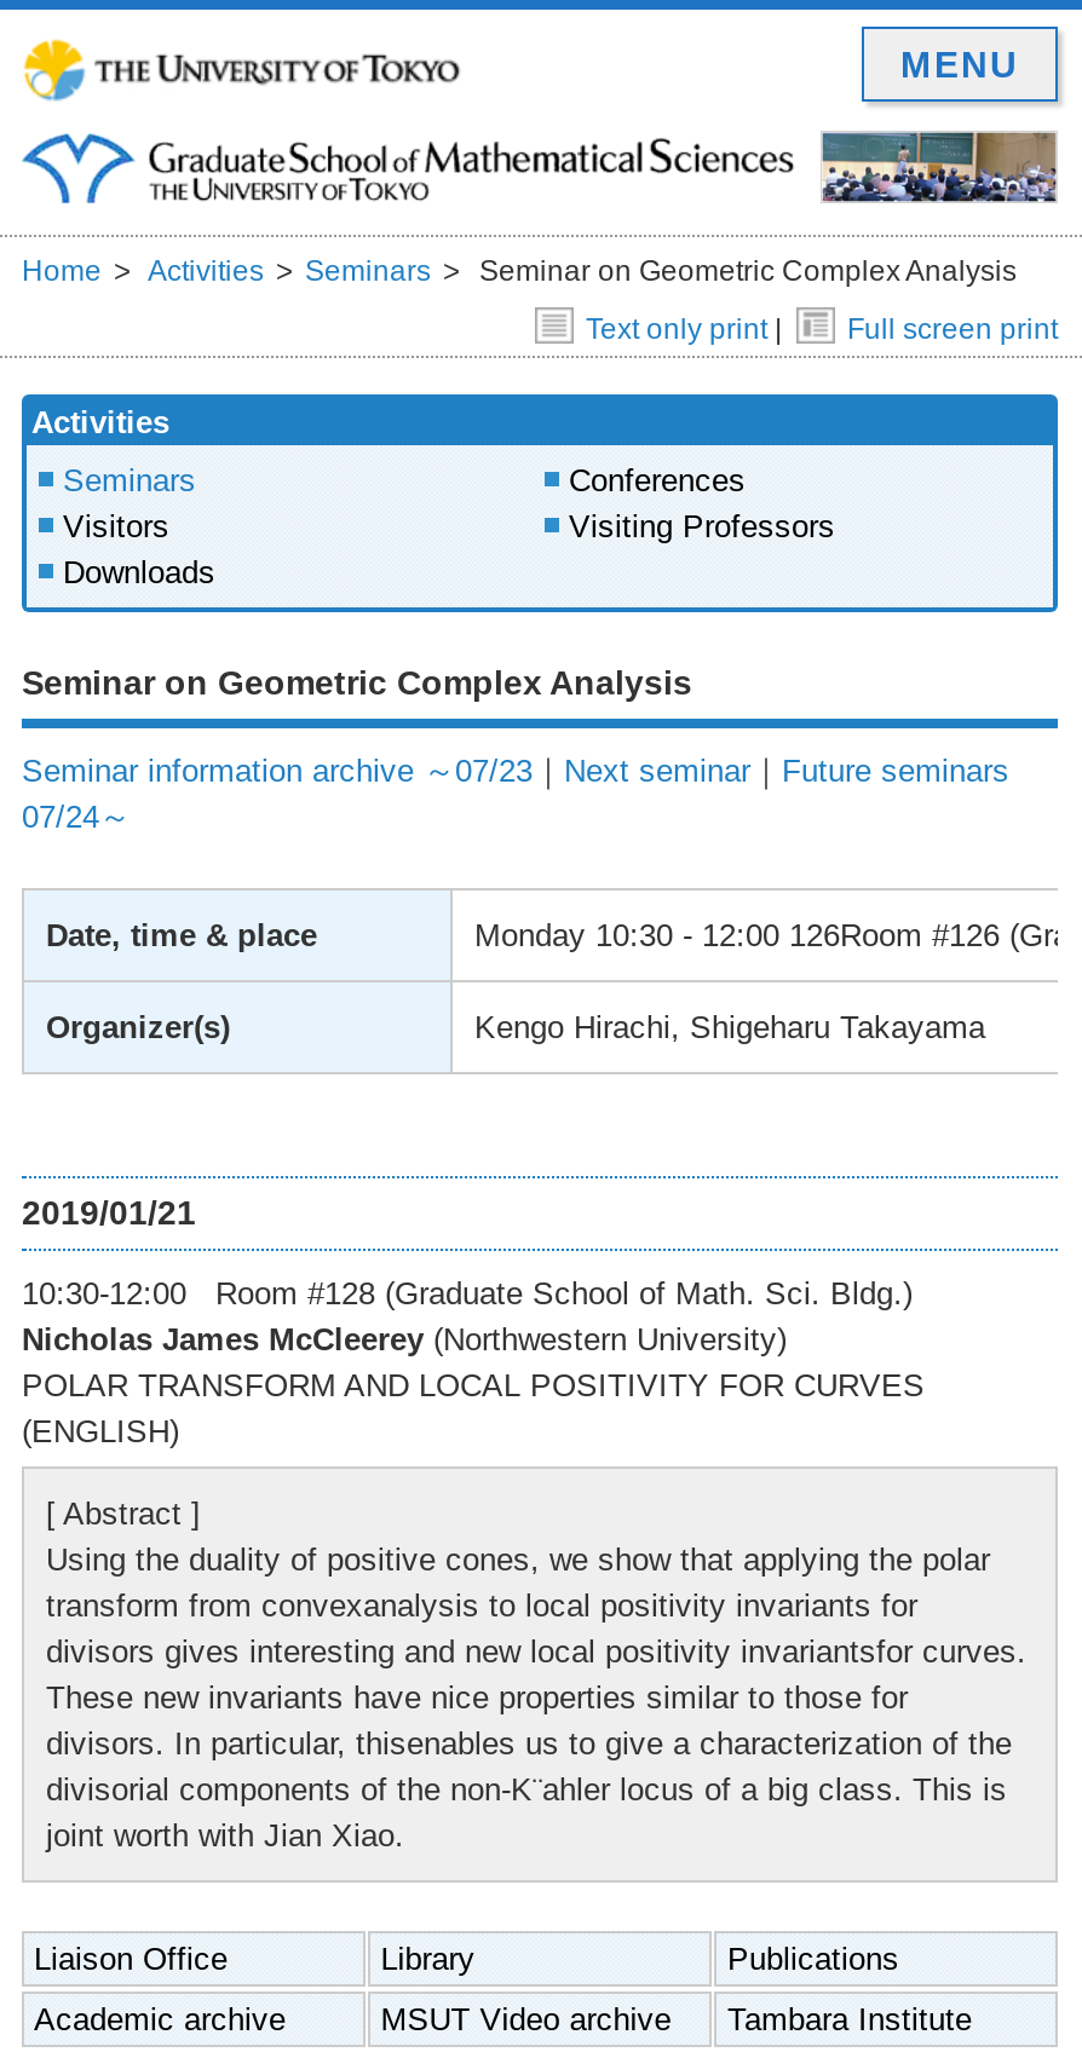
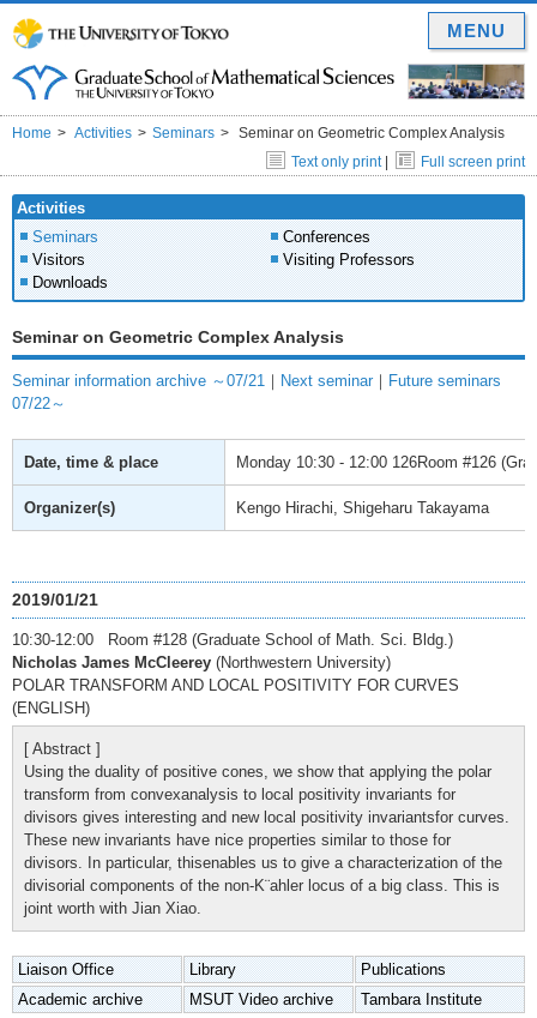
- Seminar information archive ～07/23｜Next seminar｜Future seminars
+ Seminar information archive ～07/21｜Next seminar｜Future seminars

- 07/24～
+ 07/22～
